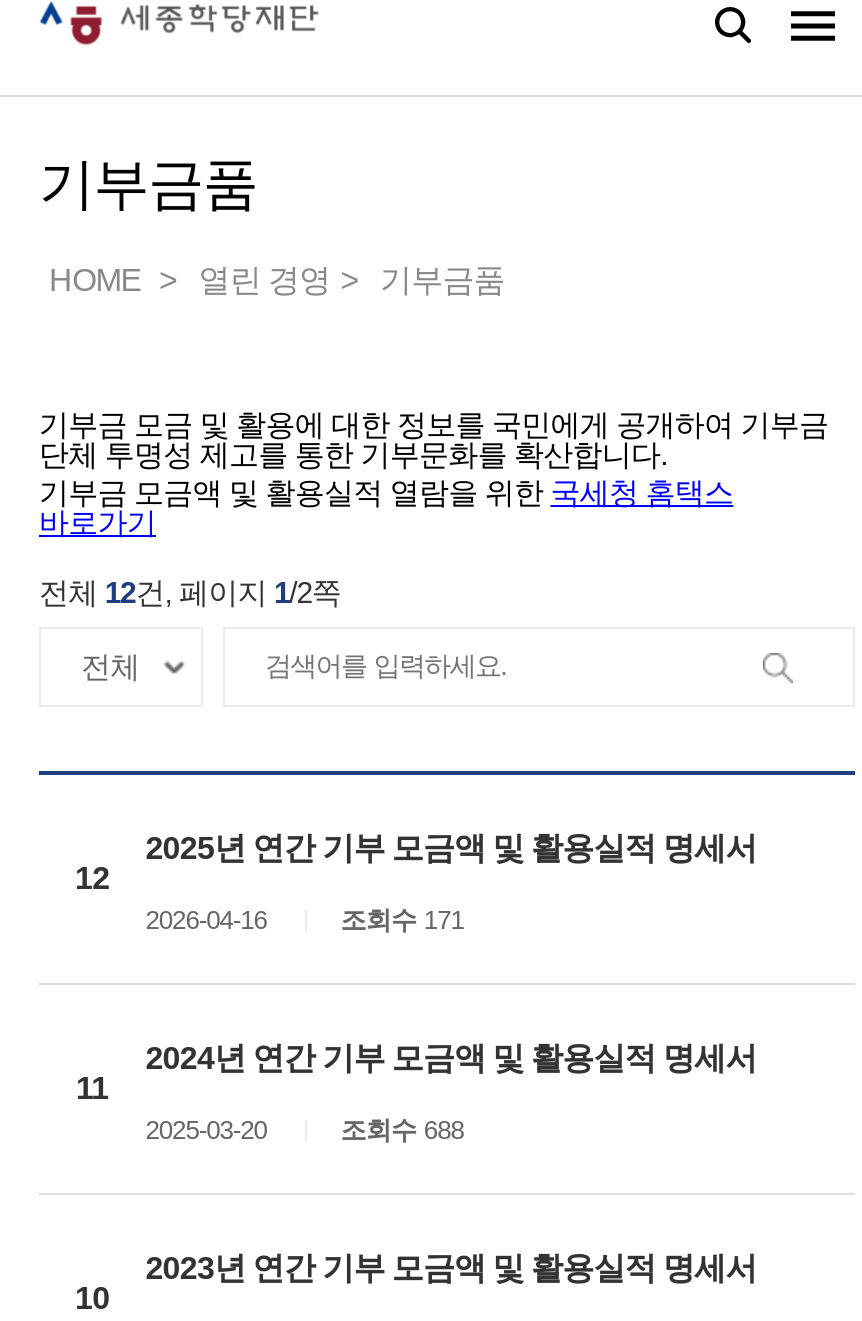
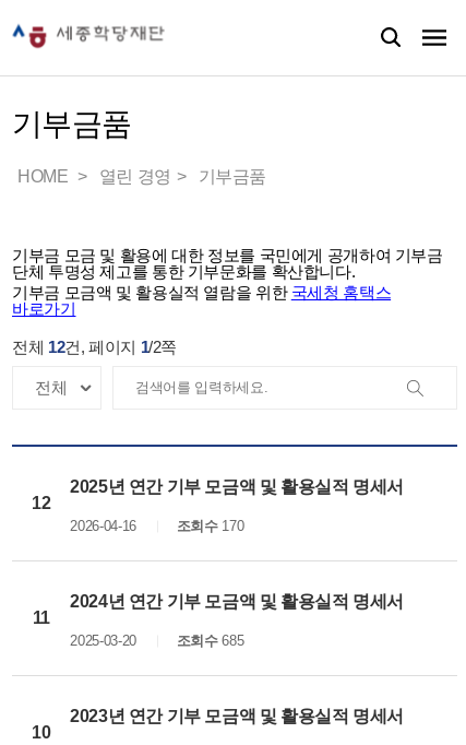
- 조회수 171
+ 조회수 170

- 조회수 688
+ 조회수 685
